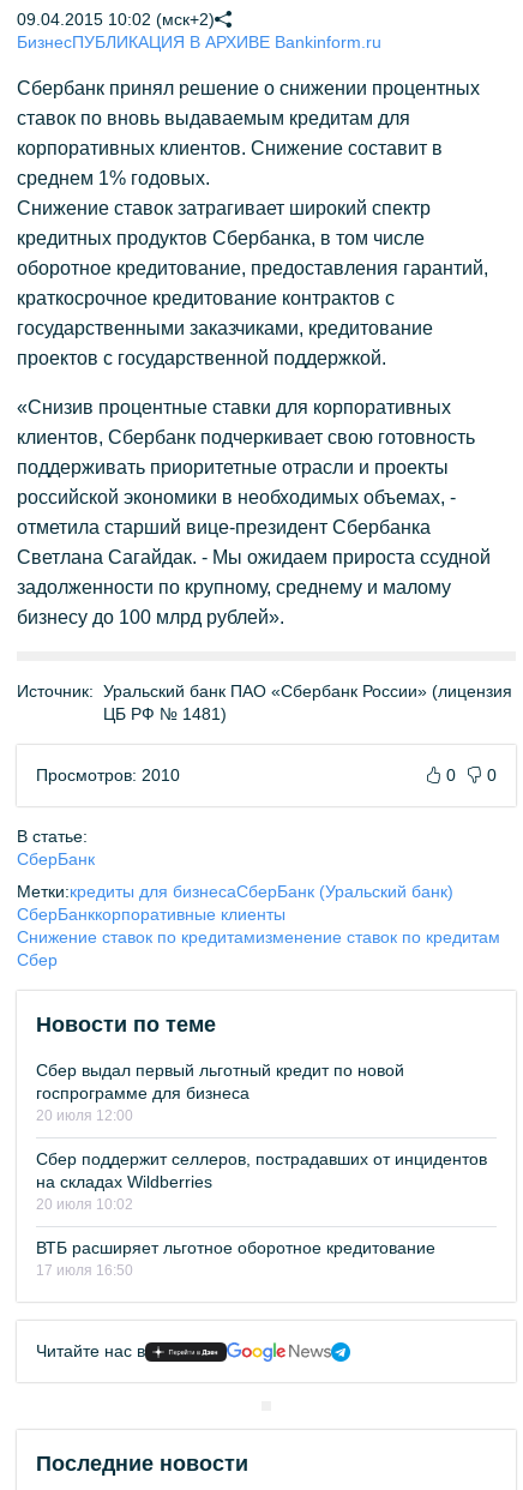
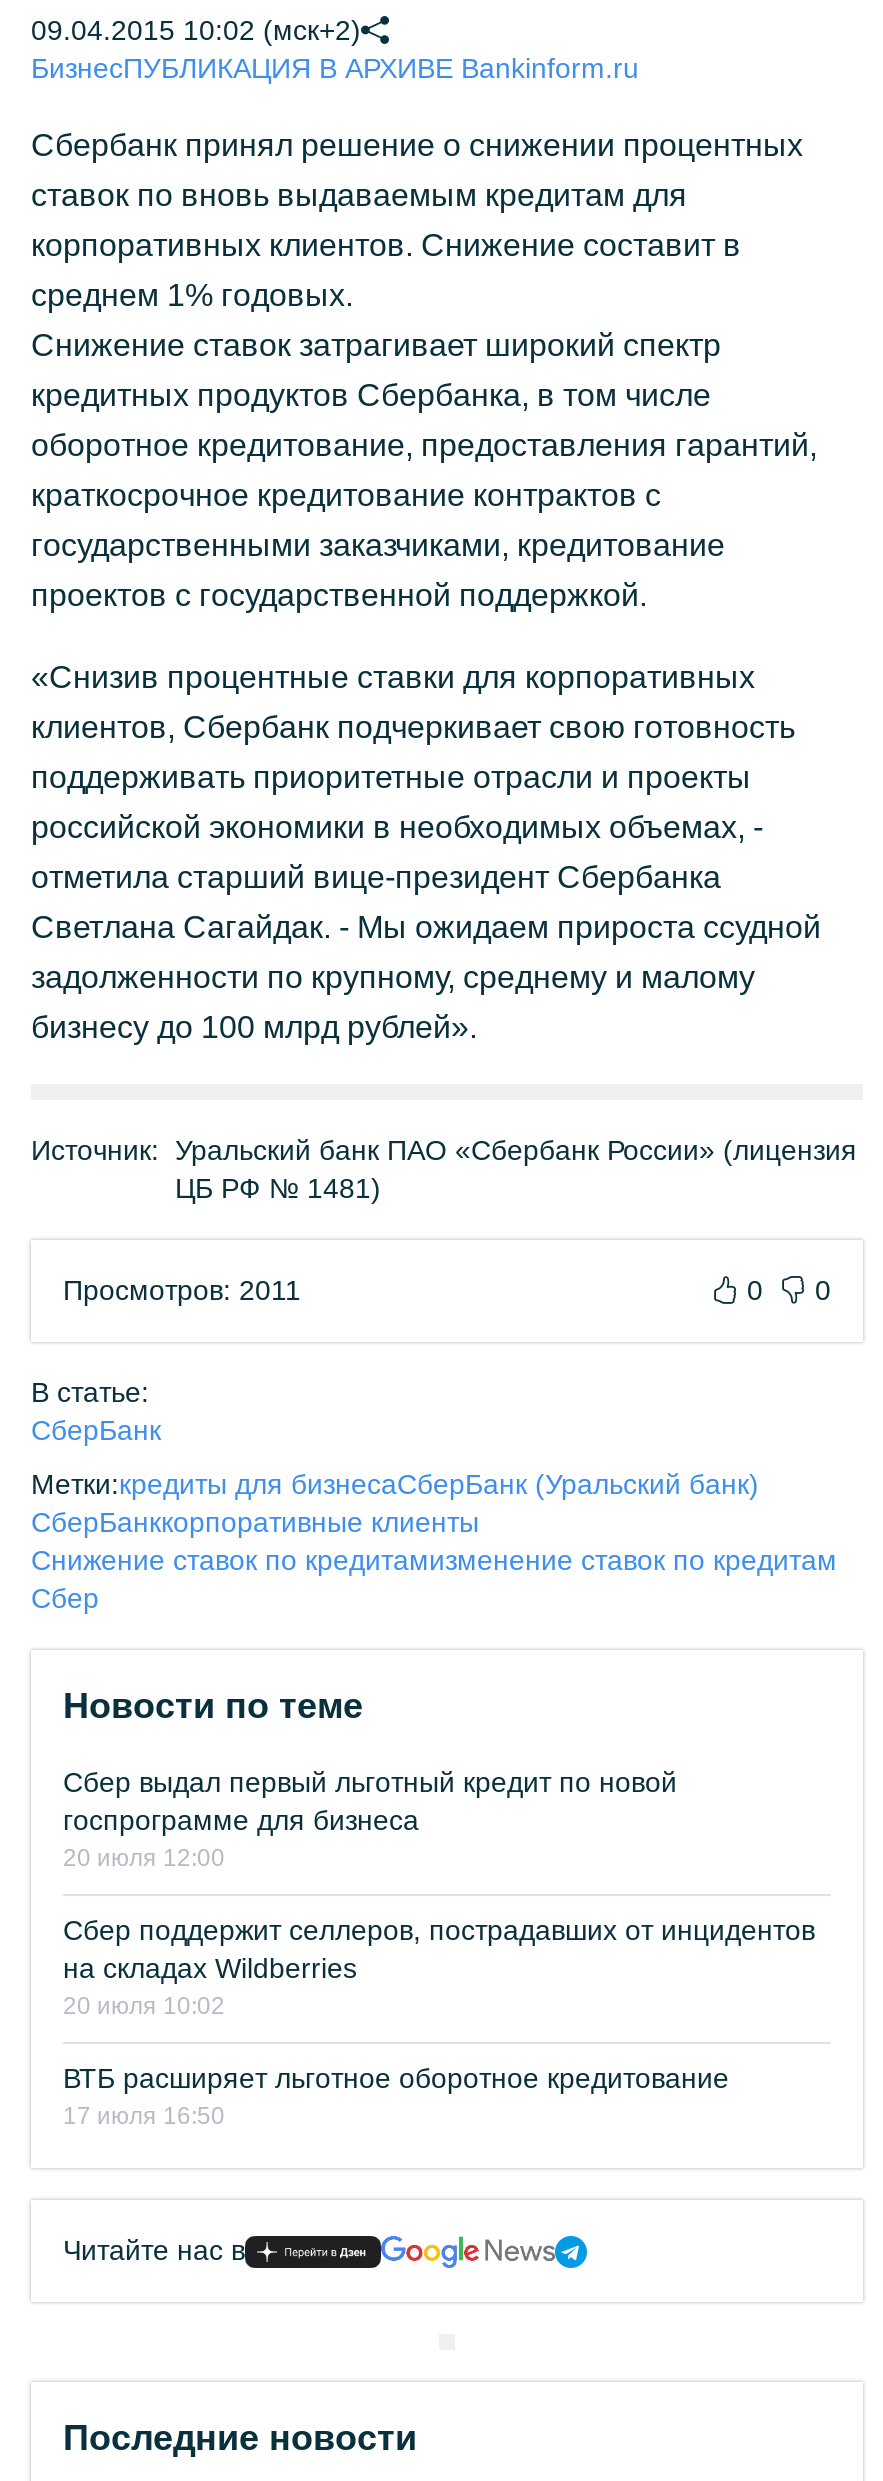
- Просмотров: 2010
+ Просмотров: 2011
